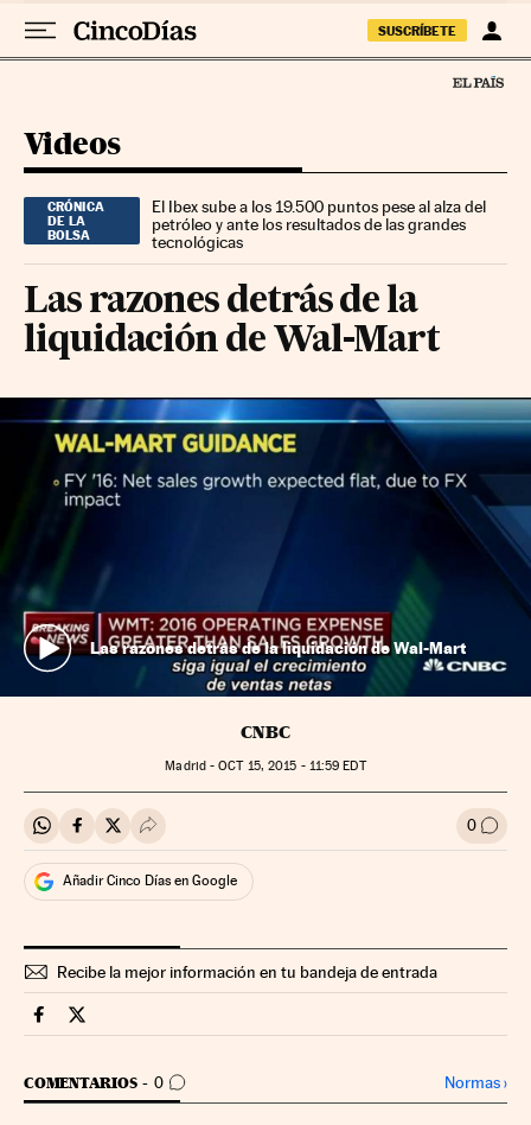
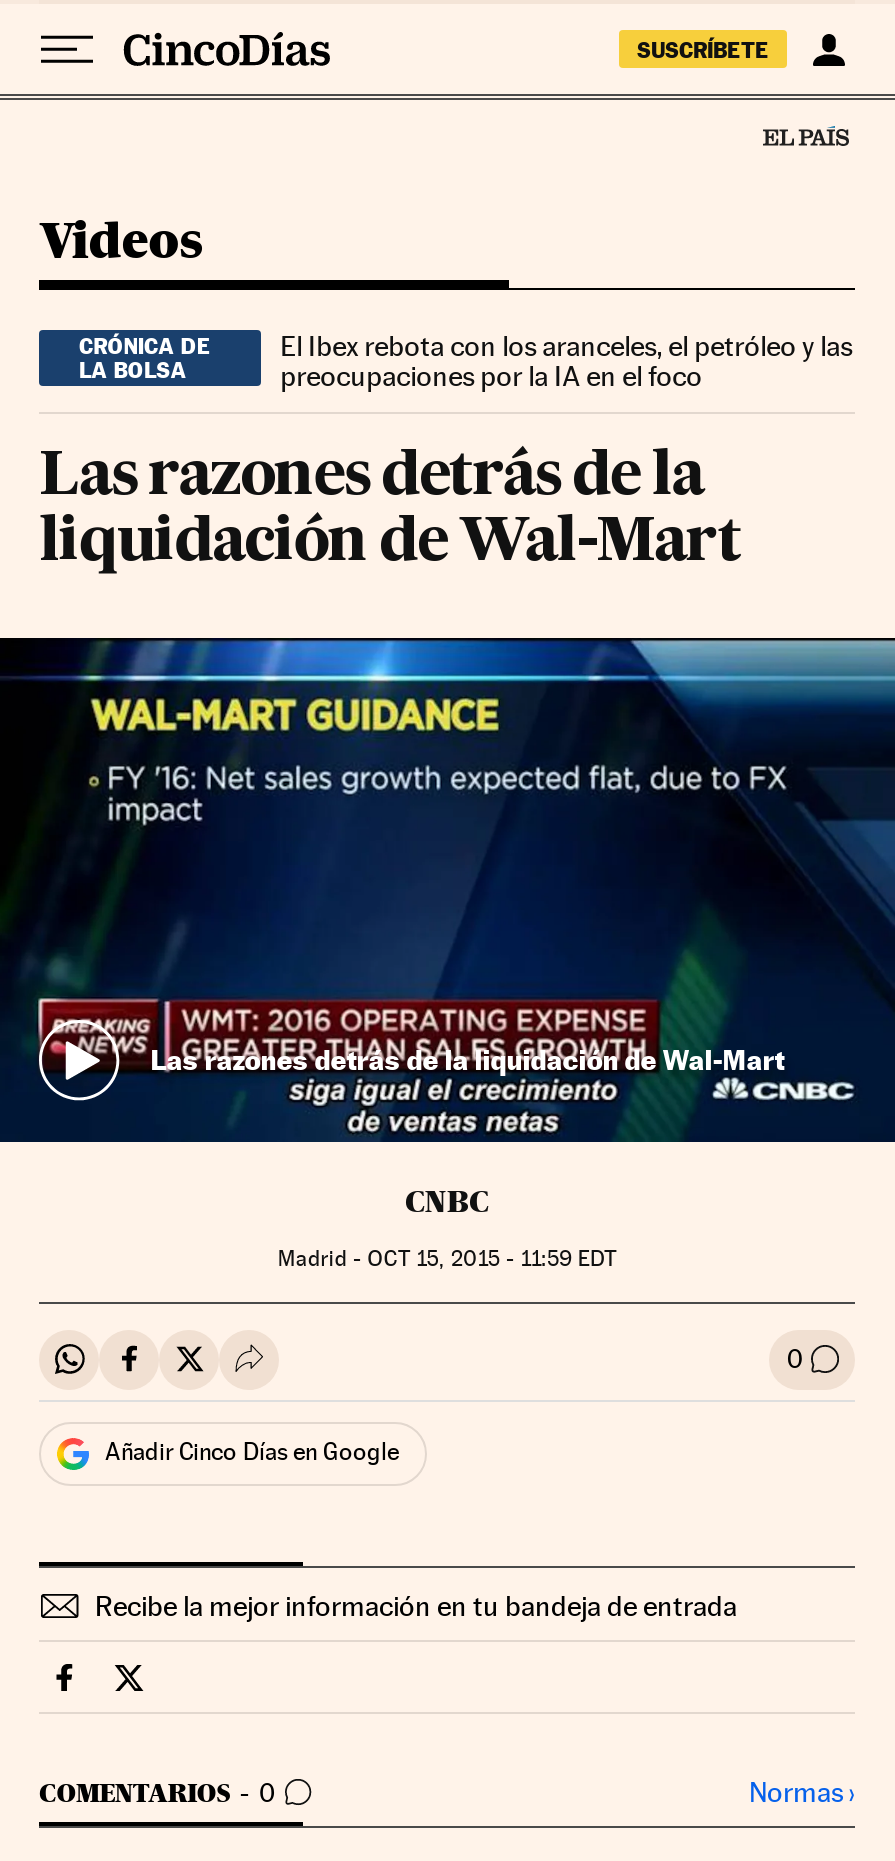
- El Ibex sube a los 19.500 puntos pese al alza del
- petróleo y ante los resultados de las grandes
- tecnológicas
+ El Ibex rebota con los aranceles, el petróleo y las
+ preocupaciones por la IA en el foco
